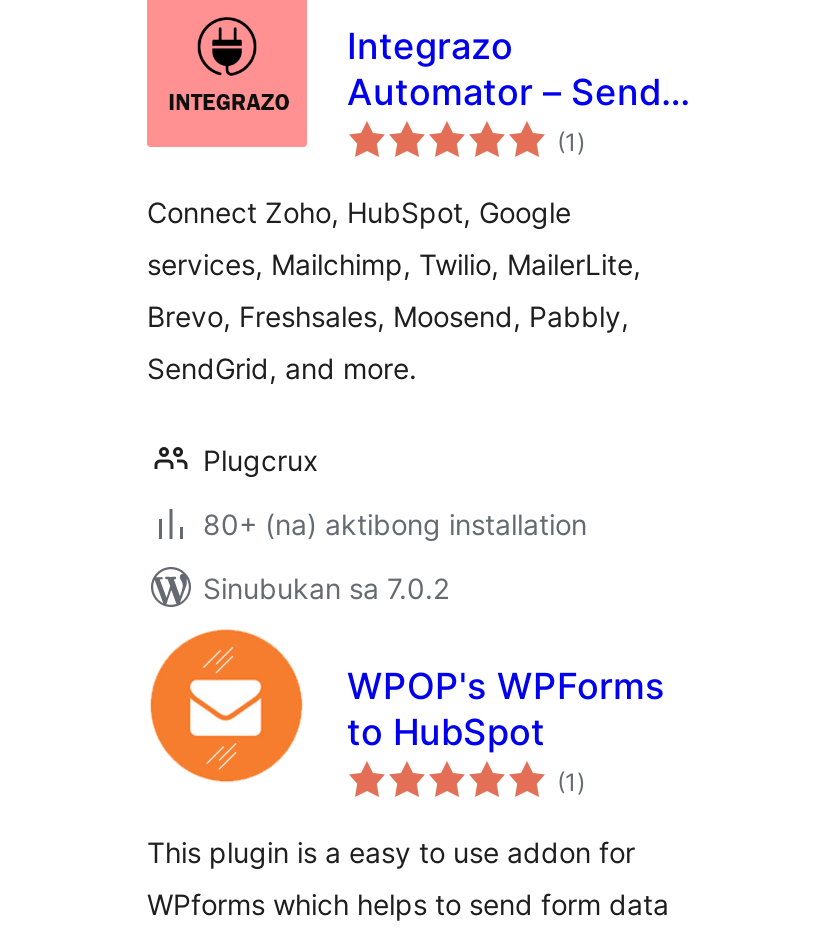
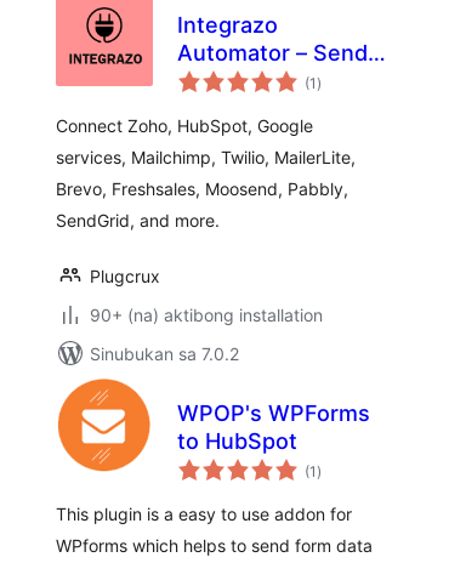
- 80+ (na) aktibong installation
+ 90+ (na) aktibong installation
